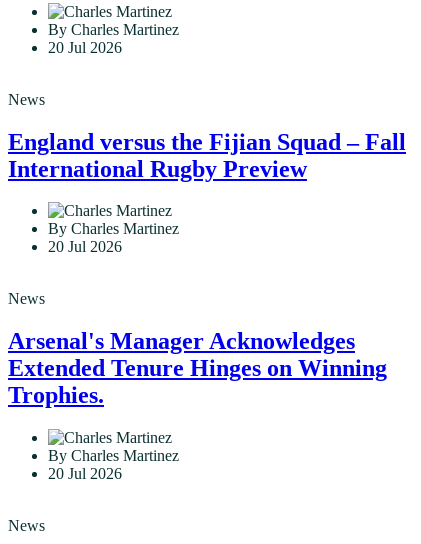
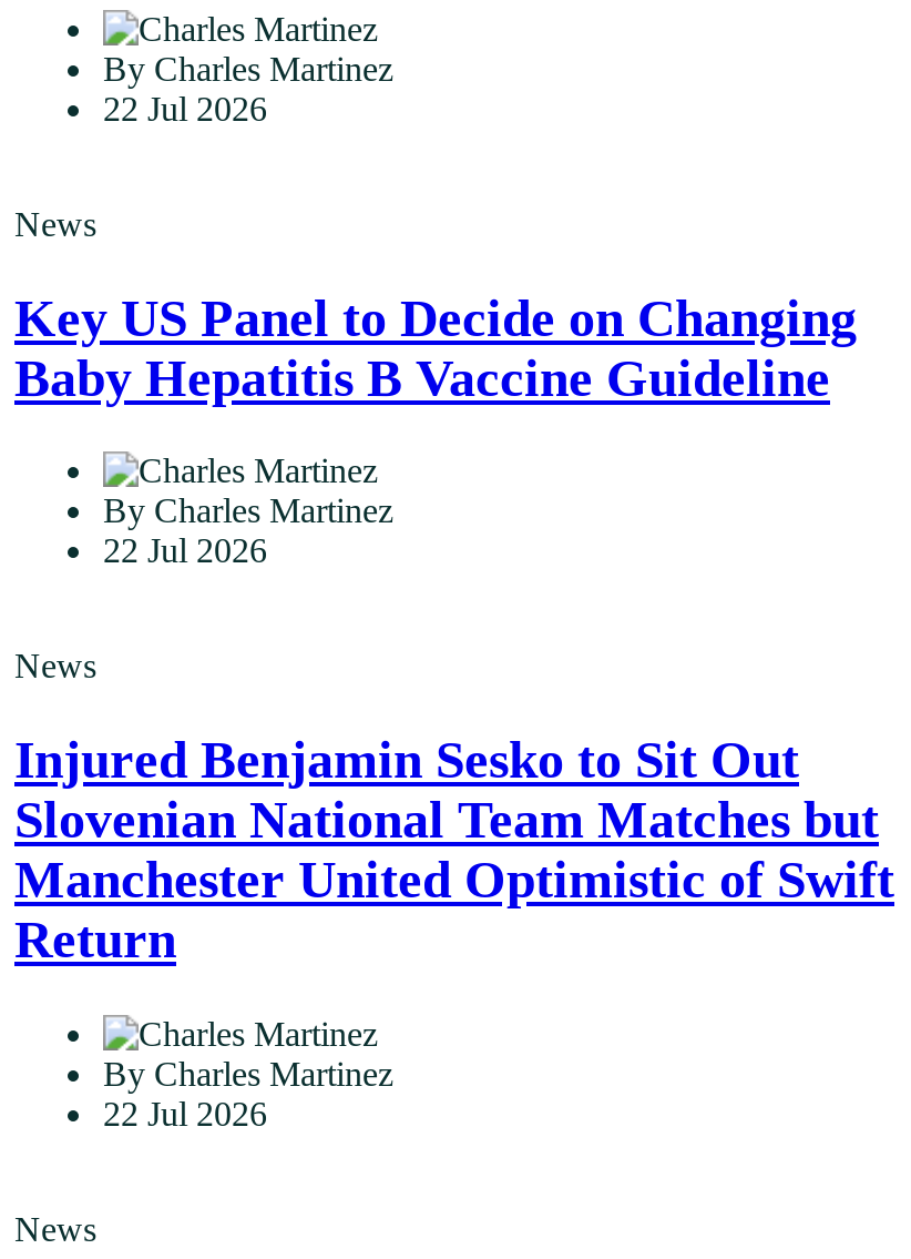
- 20 Jul 2026
+ 22 Jul 2026

- England versus the Fijian Squad – Fall
- International Rugby Preview
+ Key US Panel to Decide on Changing
+ Baby Hepatitis B Vaccine Guideline

- 20 Jul 2026
+ 22 Jul 2026

- Arsenal's Manager Acknowledges
- Extended Tenure Hinges on Winning
- Trophies.
+ Injured Benjamin Sesko to Sit Out
+ Slovenian National Team Matches but
+ Manchester United Optimistic of Swift
+ Return

- 20 Jul 2026
+ 22 Jul 2026
